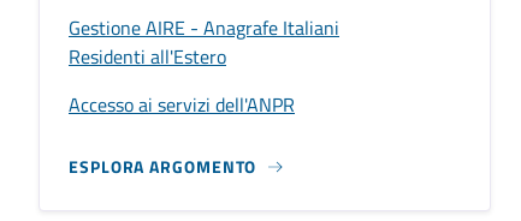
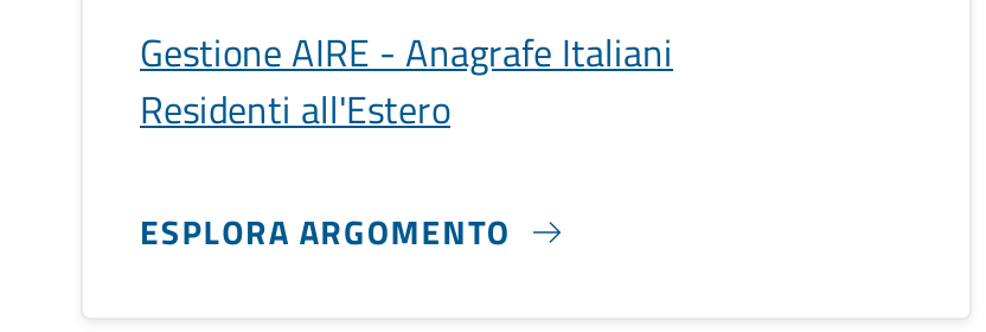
- Accesso ai servizi dell'ANPR
